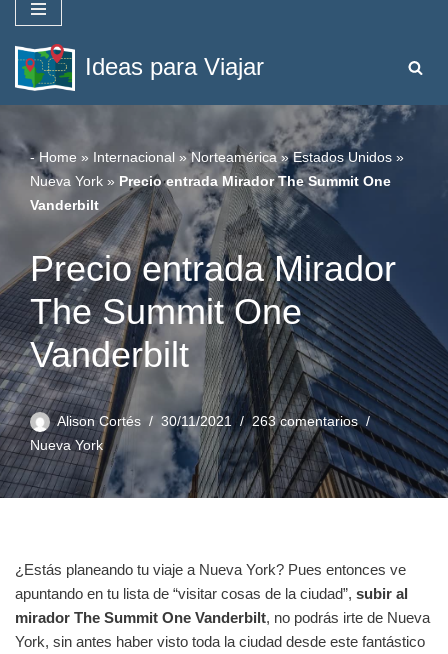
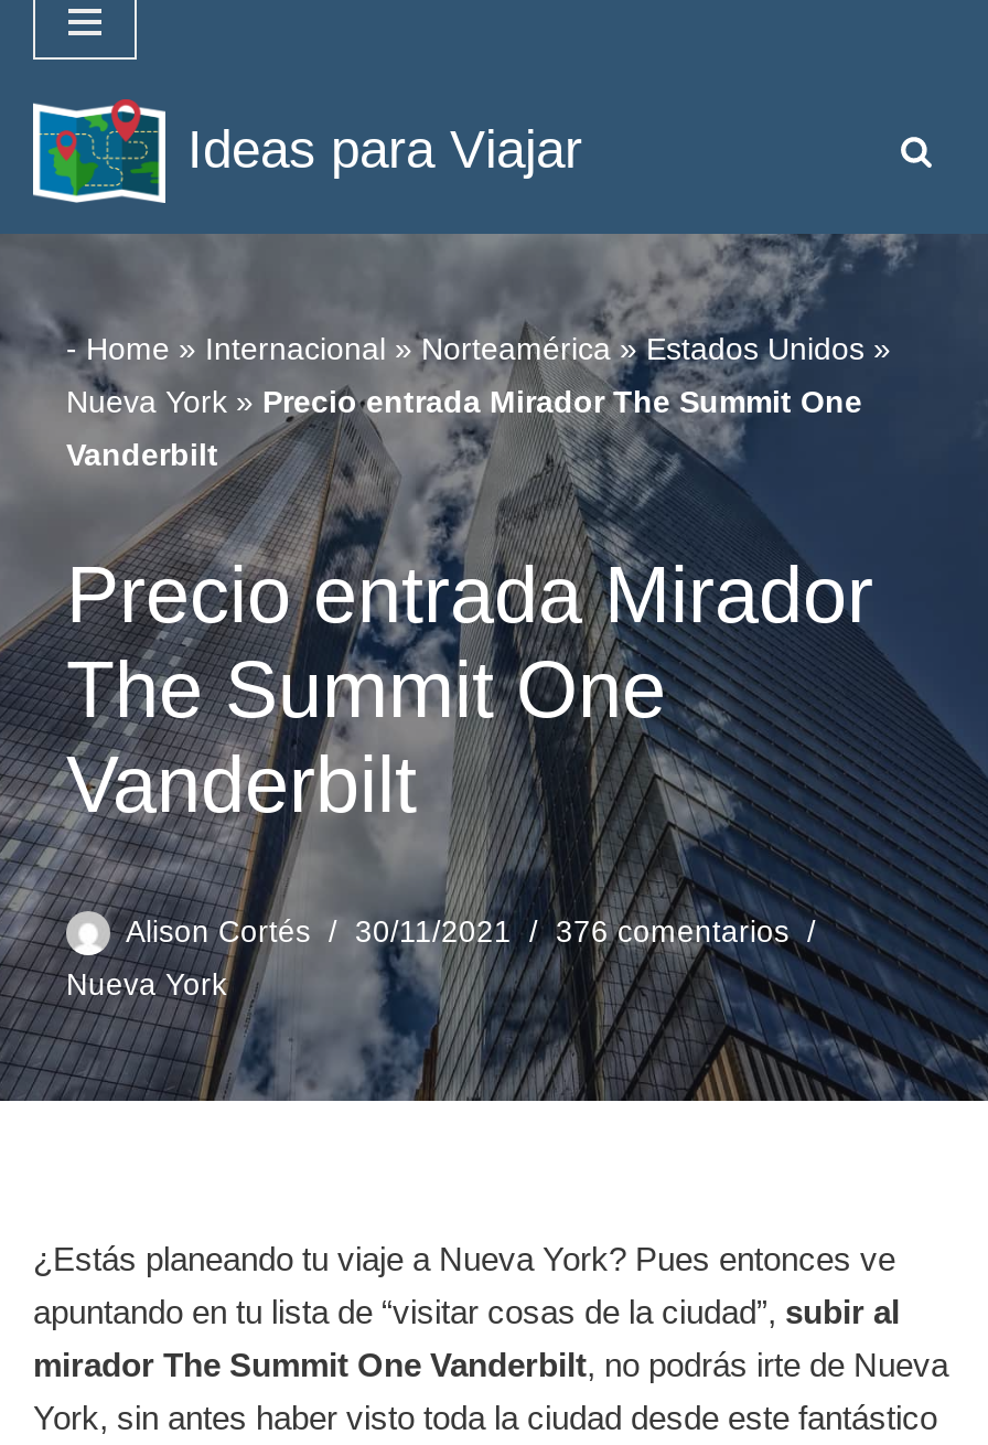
- Alison Cortés 30/11/2021 263 comentarios
+ Alison Cortés 30/11/2021 376 comentarios
